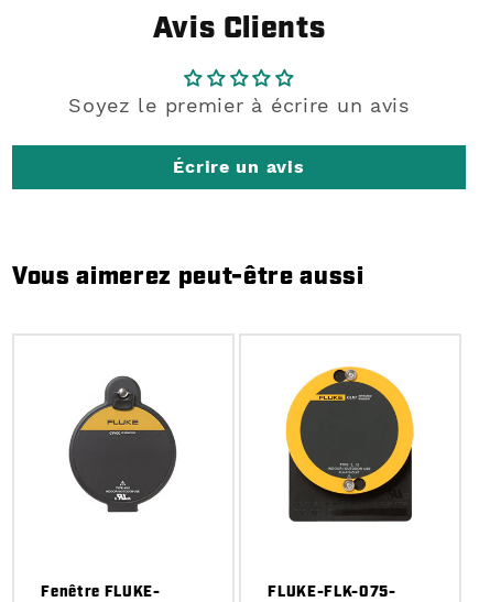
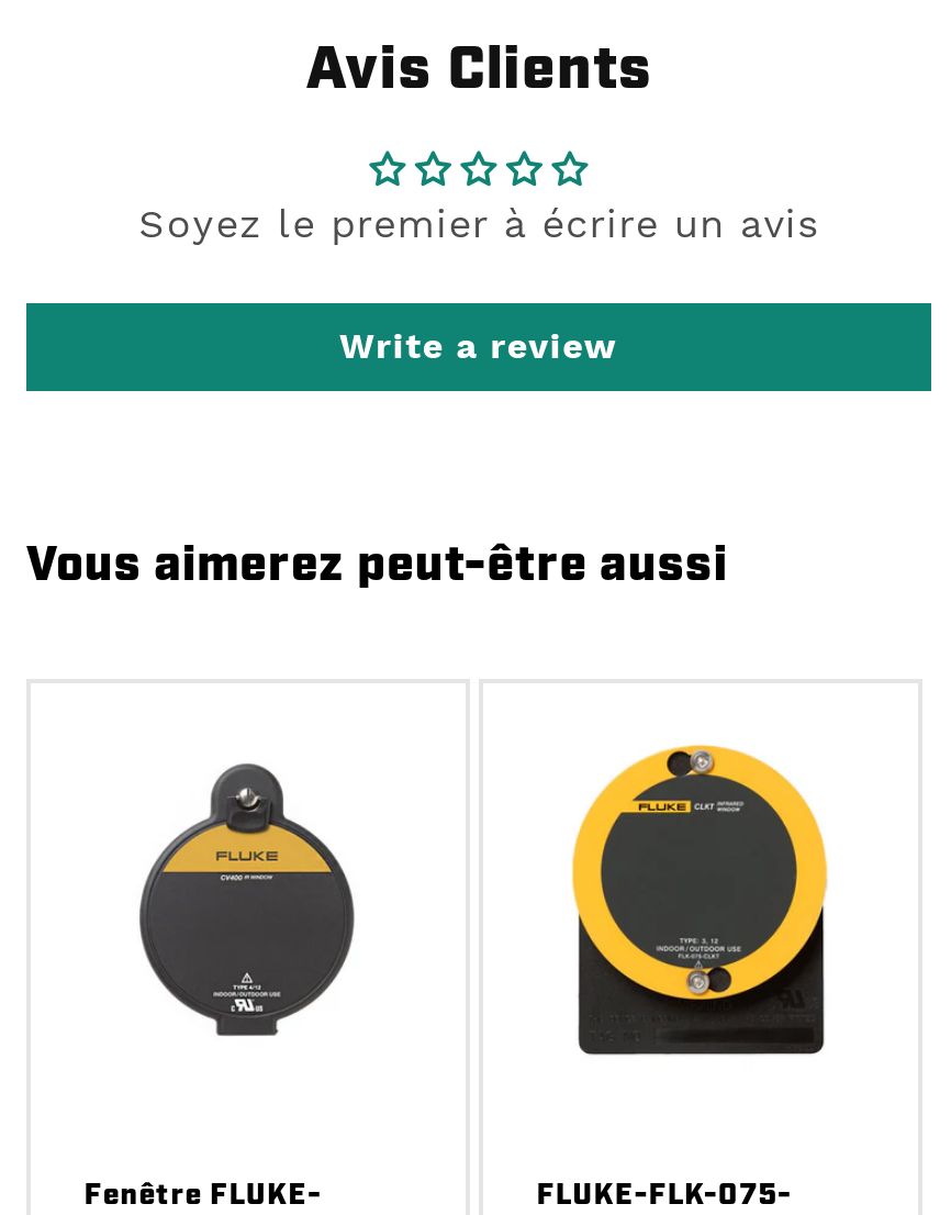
- Écrire un avis
+ Write a review
